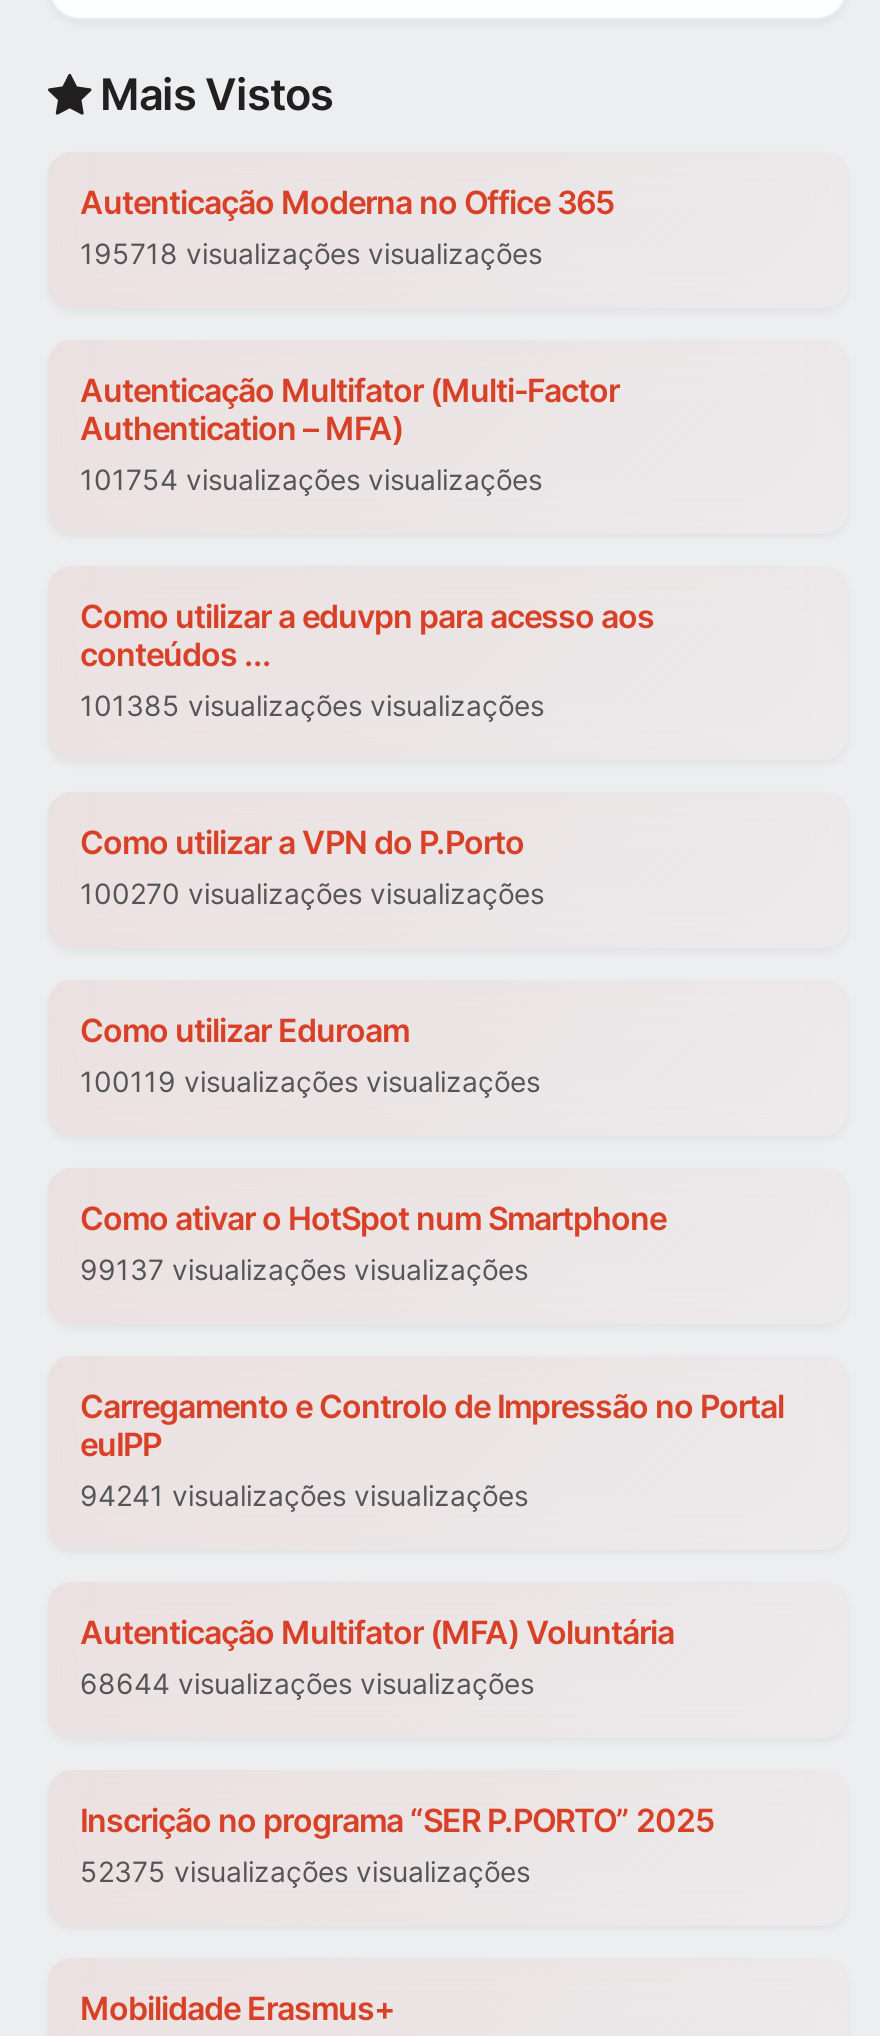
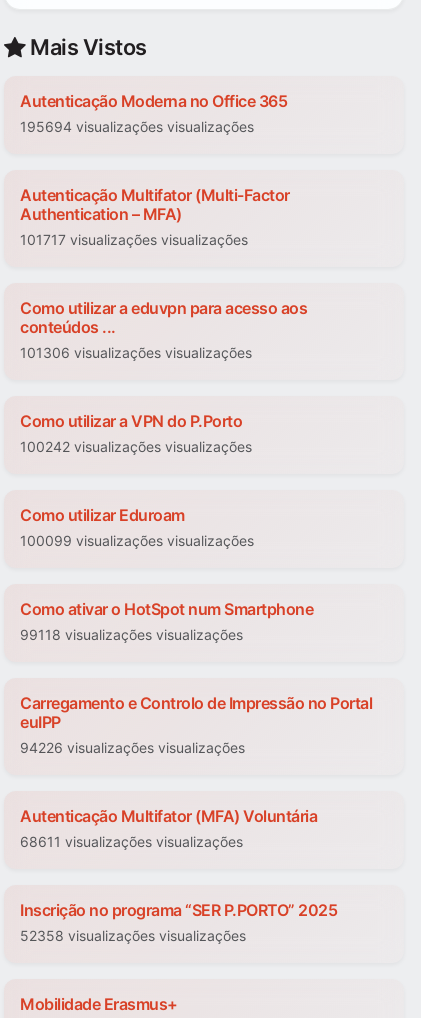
- 195718 visualizações visualizações
+ 195694 visualizações visualizações

- 101754 visualizações visualizações
+ 101717 visualizações visualizações

- 101385 visualizações visualizações
+ 101306 visualizações visualizações

- 100270 visualizações visualizações
+ 100242 visualizações visualizações

- 100119 visualizações visualizações
+ 100099 visualizações visualizações

- 99137 visualizações visualizações
+ 99118 visualizações visualizações

- 94241 visualizações visualizações
+ 94226 visualizações visualizações

- 68644 visualizações visualizações
+ 68611 visualizações visualizações

- 52375 visualizações visualizações
+ 52358 visualizações visualizações
